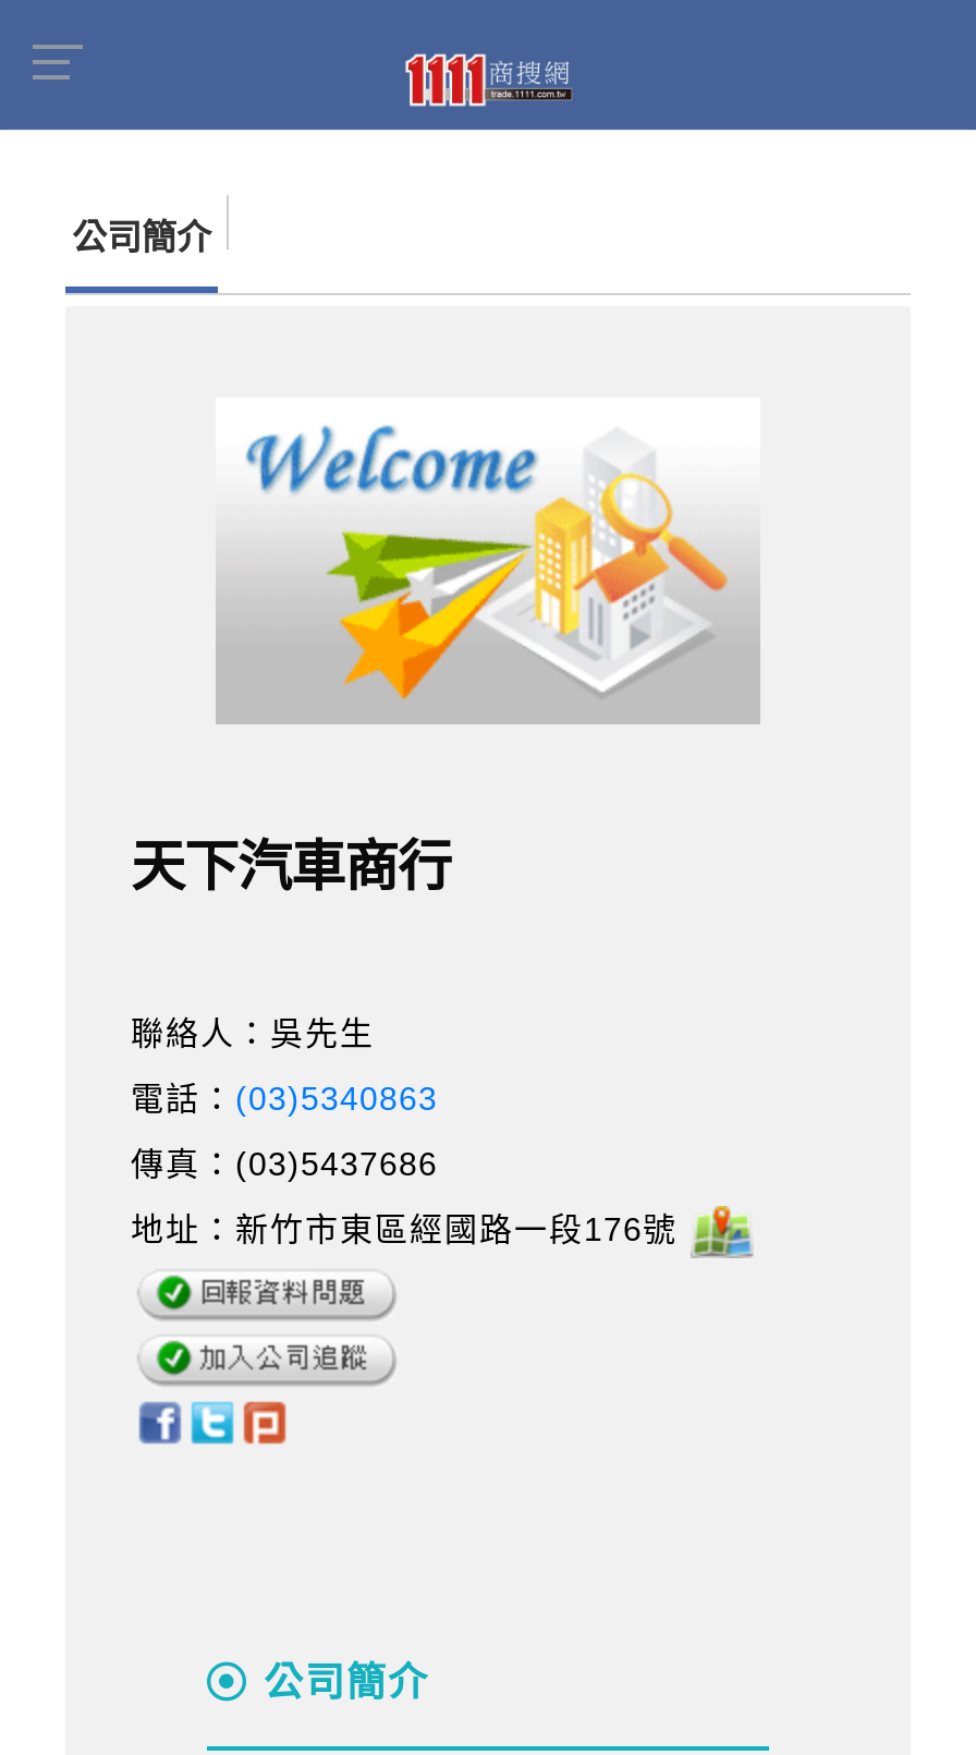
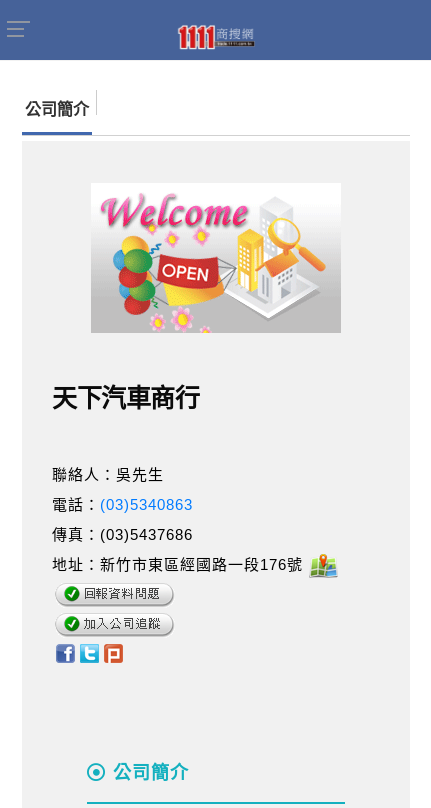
- [image]
+ [image]
